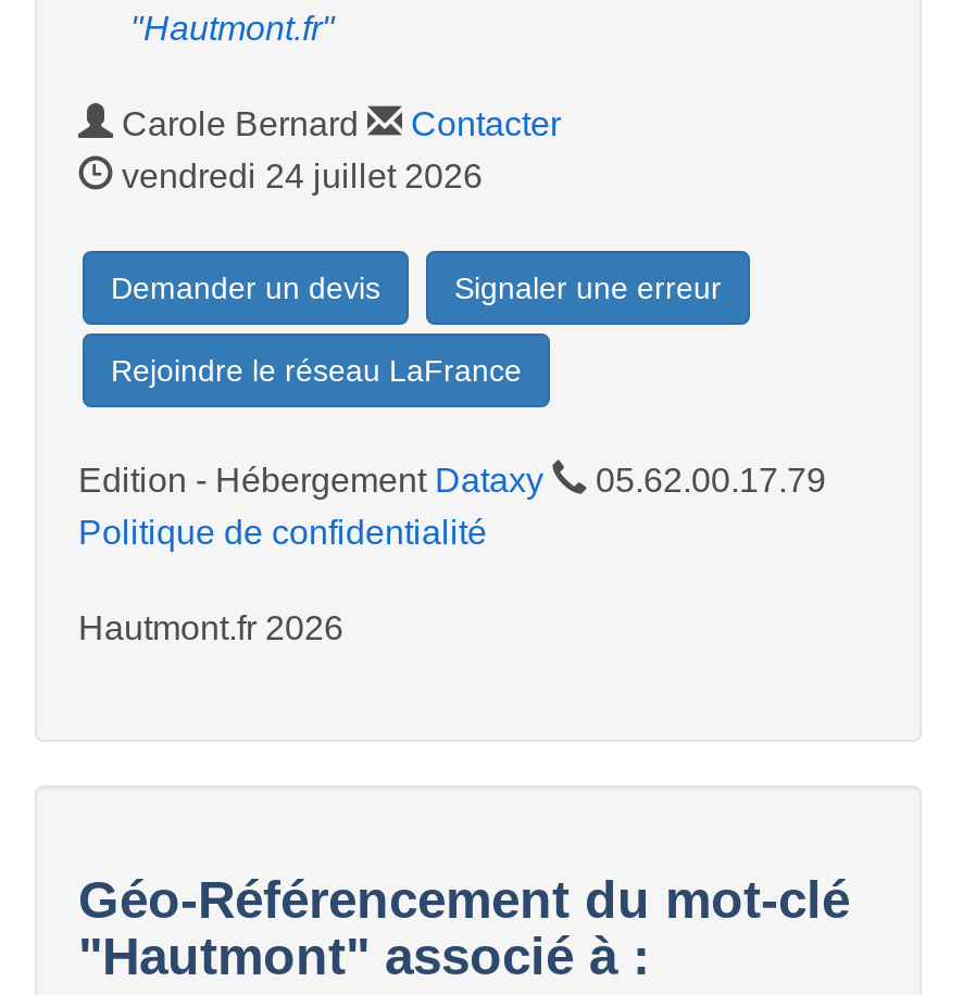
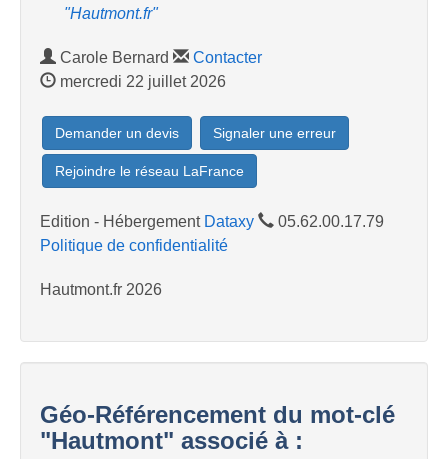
- vendredi 24 juillet 2026
+ mercredi 22 juillet 2026
